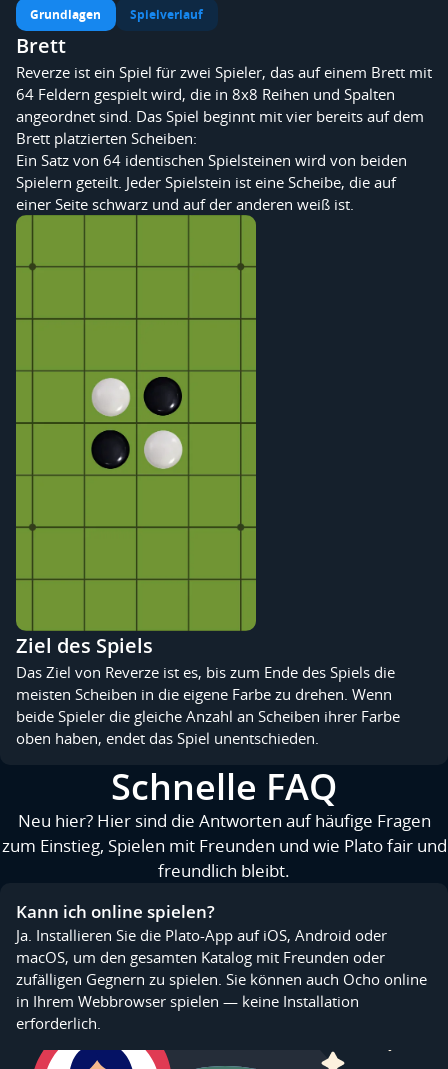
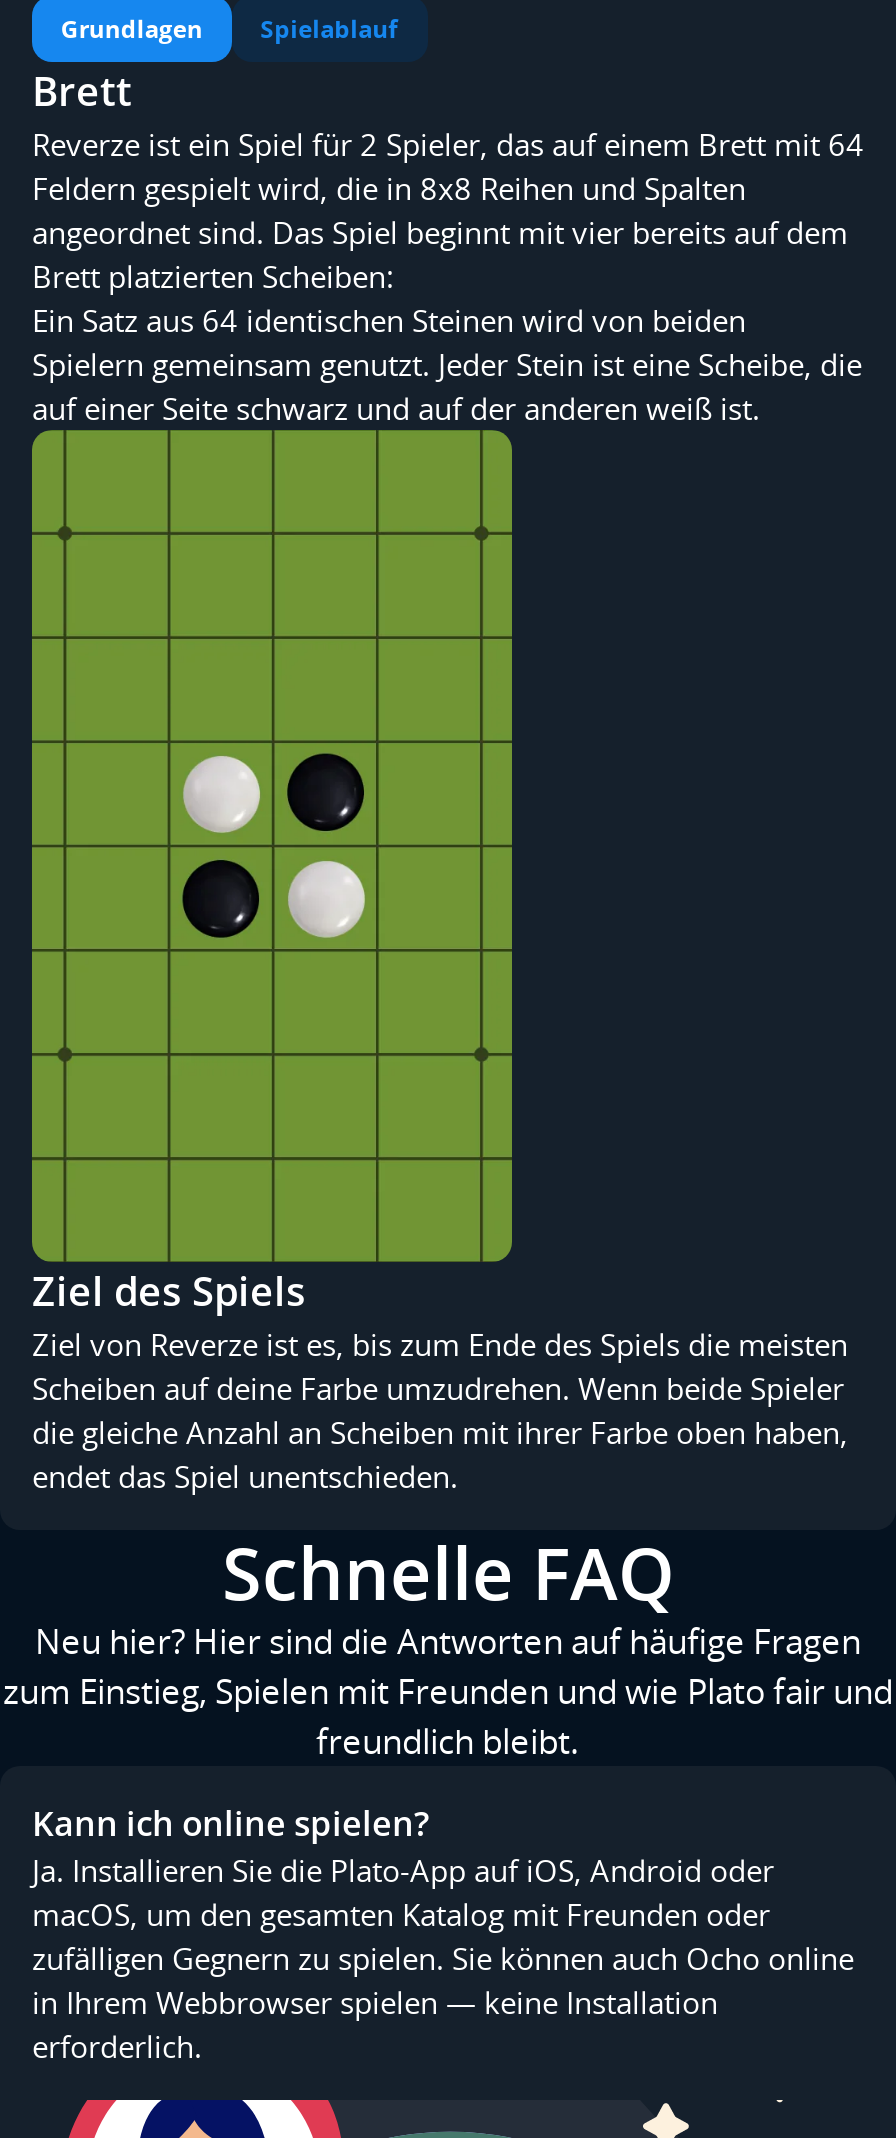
- Spielverlauf
+ Spielablauf

- Reverze ist ein Spiel für zwei Spieler, das auf einem Brett mit
- 64 Feldern gespielt wird, die in 8x8 Reihen und Spalten
+ Reverze ist ein Spiel für 2 Spieler, das auf einem Brett mit 64
+ Feldern gespielt wird, die in 8x8 Reihen und Spalten

- Ein Satz von 64 identischen Spielsteinen wird von beiden
- Spielern geteilt. Jeder Spielstein ist eine Scheibe, die auf
- einer Seite schwarz und auf der anderen weiß ist.
+ Ein Satz aus 64 identischen Steinen wird von beiden
+ Spielern gemeinsam genutzt. Jeder Stein ist eine Scheibe, die
+ auf einer Seite schwarz und auf der anderen weiß ist.

- Das Ziel von Reverze ist es, bis zum Ende des Spiels die
- meisten Scheiben in die eigene Farbe zu drehen. Wenn
- beide Spieler die gleiche Anzahl an Scheiben ihrer Farbe
- oben haben, endet das Spiel unentschieden.
+ Ziel von Reverze ist es, bis zum Ende des Spiels die meisten
+ Scheiben auf deine Farbe umzudrehen. Wenn beide Spieler
+ die gleiche Anzahl an Scheiben mit ihrer Farbe oben haben,
+ endet das Spiel unentschieden.
